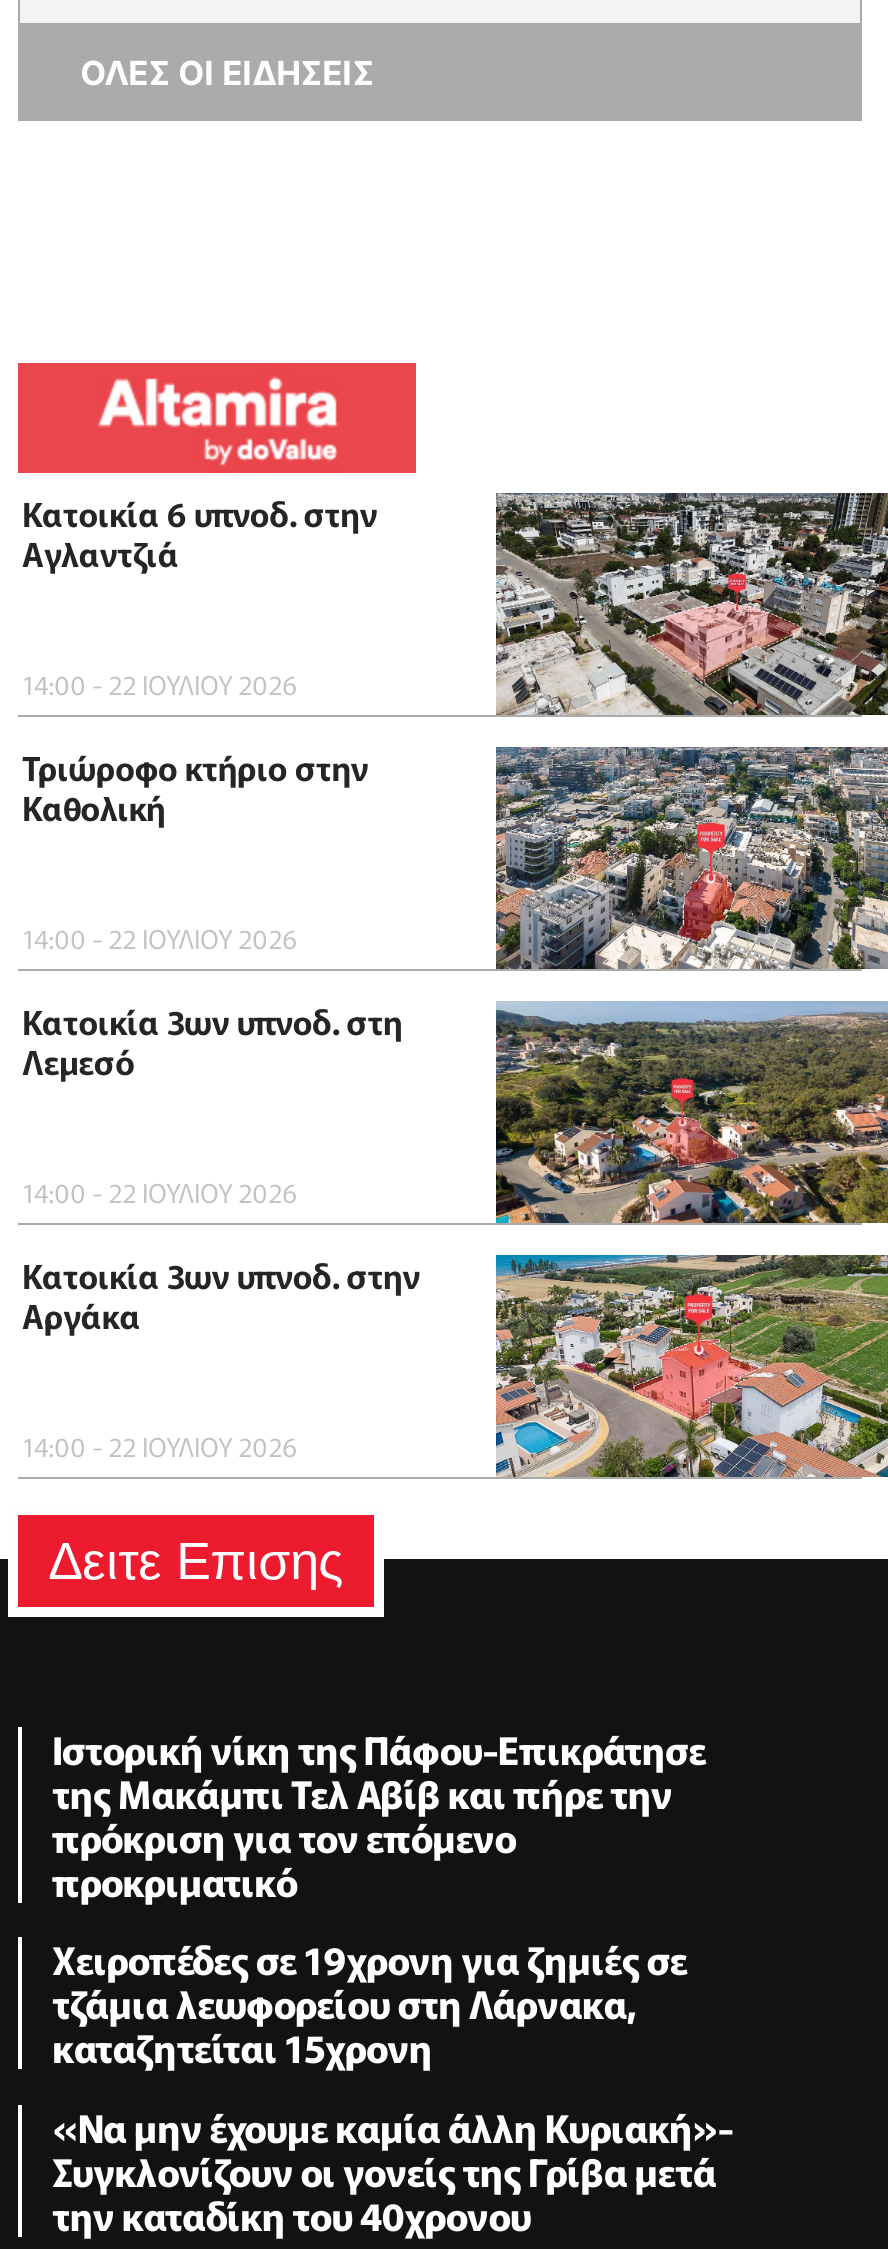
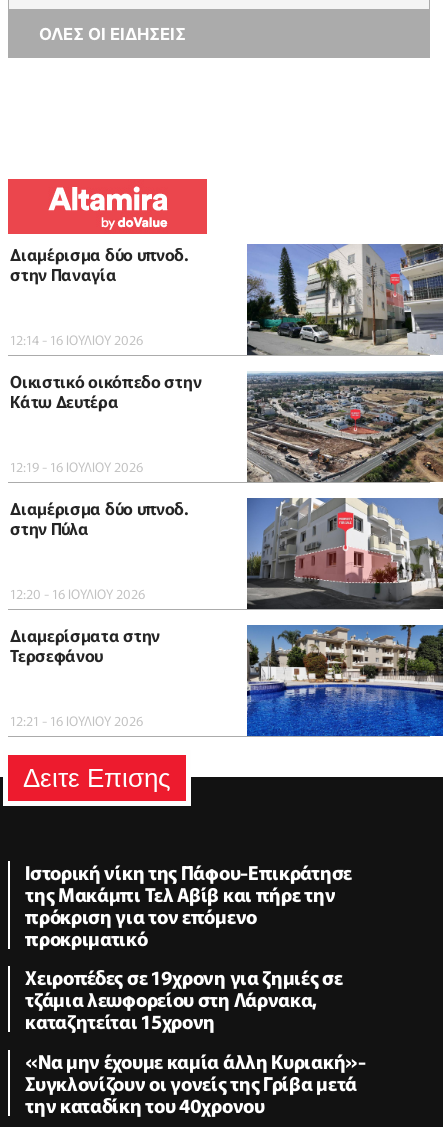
- Κατοικία 6 υπνοδ. στην
- Αγλαντζιά
+ Διαμέρισμα δύο υπνοδ.
+ στην Παναγία

- [image]
+ [image]

- 14:00 - 22 ΙΟΥΛΙΟΥ 2026
+ 12:14 - 16 ΙΟΥΛΙΟΥ 2026

- Τριώροφο κτήριο στην
- Καθολική
+ Οικιστικό οικόπεδο στην
+ Κάτω Δευτέρα

- [image]
+ [image]

- 14:00 - 22 ΙΟΥΛΙΟΥ 2026
+ 12:19 - 16 ΙΟΥΛΙΟΥ 2026

- Κατοικία 3ων υπνοδ. στη
- Λεμεσό
+ Διαμέρισμα δύο υπνοδ.
+ στην Πύλα

- [image]
+ [image]

- 14:00 - 22 ΙΟΥΛΙΟΥ 2026
+ 12:20 - 16 ΙΟΥΛΙΟΥ 2026

- Κατοικία 3ων υπνοδ. στην
- Αργάκα
+ Διαμερίσματα στην
+ Τερσεφάνου

- [image]
+ [image]

- 14:00 - 22 ΙΟΥΛΙΟΥ 2026
+ 12:21 - 16 ΙΟΥΛΙΟΥ 2026
